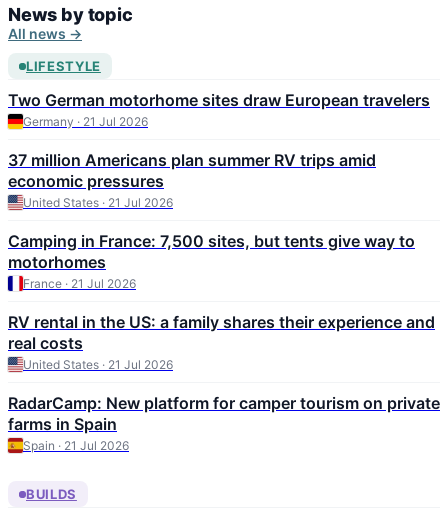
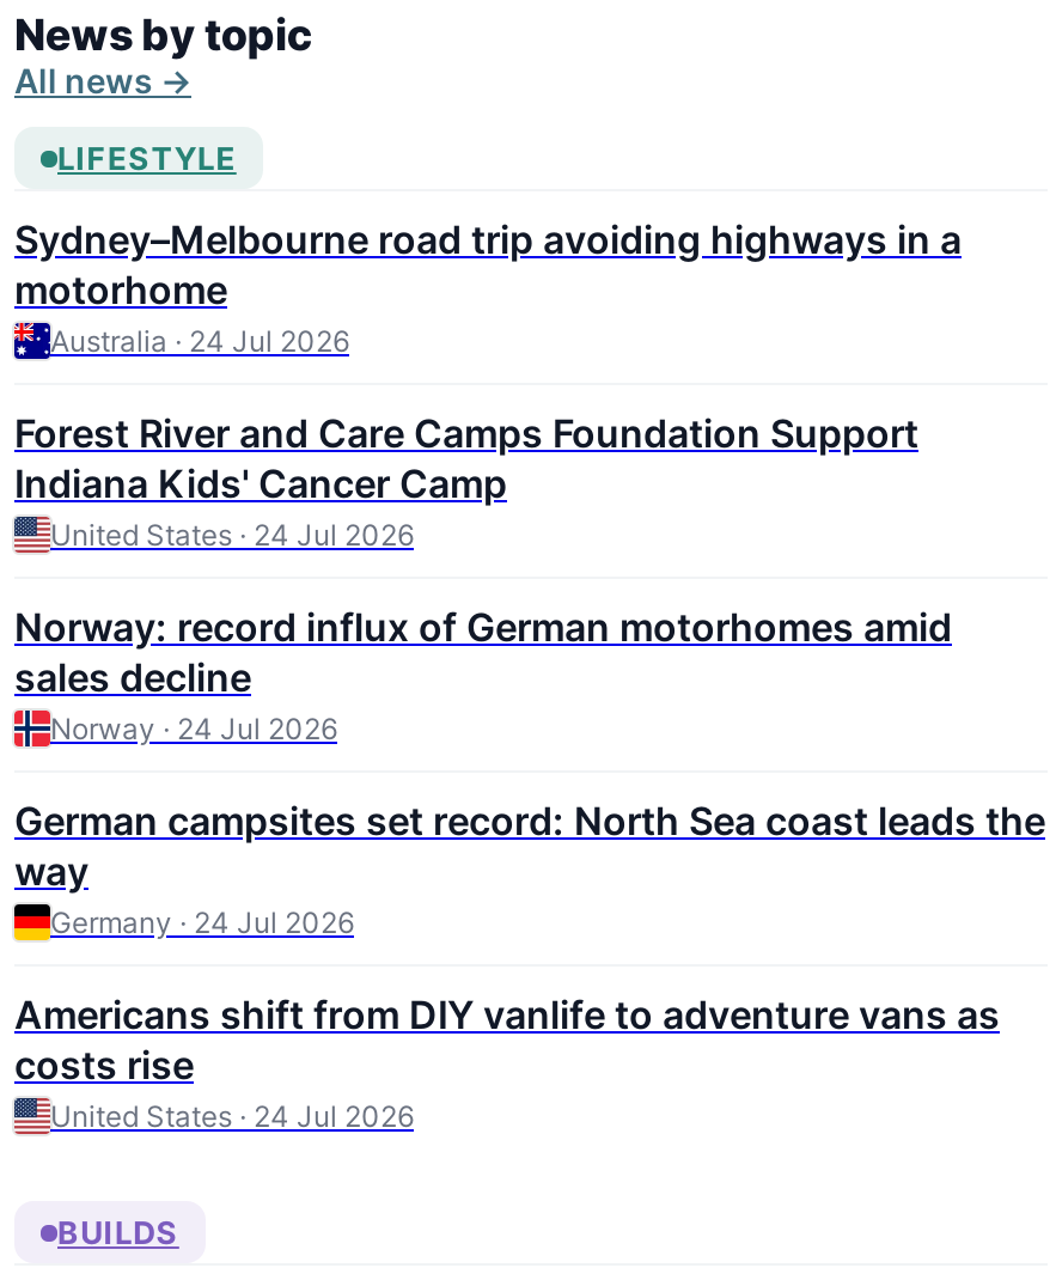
- Two German motorhome sites draw European travelers
- Germany · 21 Jul 2026
+ Sydney–Melbourne road trip avoiding highways in a
+ motorhome
+ Australia · 24 Jul 2026

- 37 million Americans plan summer RV trips amid
- economic pressures
- United States · 21 Jul 2026
+ Forest River and Care Camps Foundation Support
+ Indiana Kids' Cancer Camp
+ United States · 24 Jul 2026

- Camping in France: 7,500 sites, but tents give way to
- motorhomes
- France · 21 Jul 2026
+ Norway: record influx of German motorhomes amid
+ sales decline
+ Norway · 24 Jul 2026

- RV rental in the US: a family shares their experience and
- real costs
- United States · 21 Jul 2026
+ German campsites set record: North Sea coast leads the
+ way
+ Germany · 24 Jul 2026

- RadarCamp: New platform for camper tourism on private
- farms in Spain
- Spain · 21 Jul 2026
+ Americans shift from DIY vanlife to adventure vans as
+ costs rise
+ United States · 24 Jul 2026
